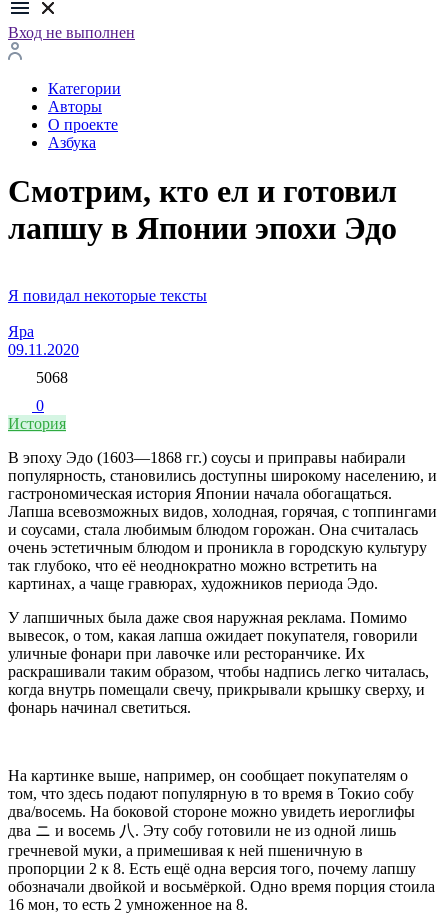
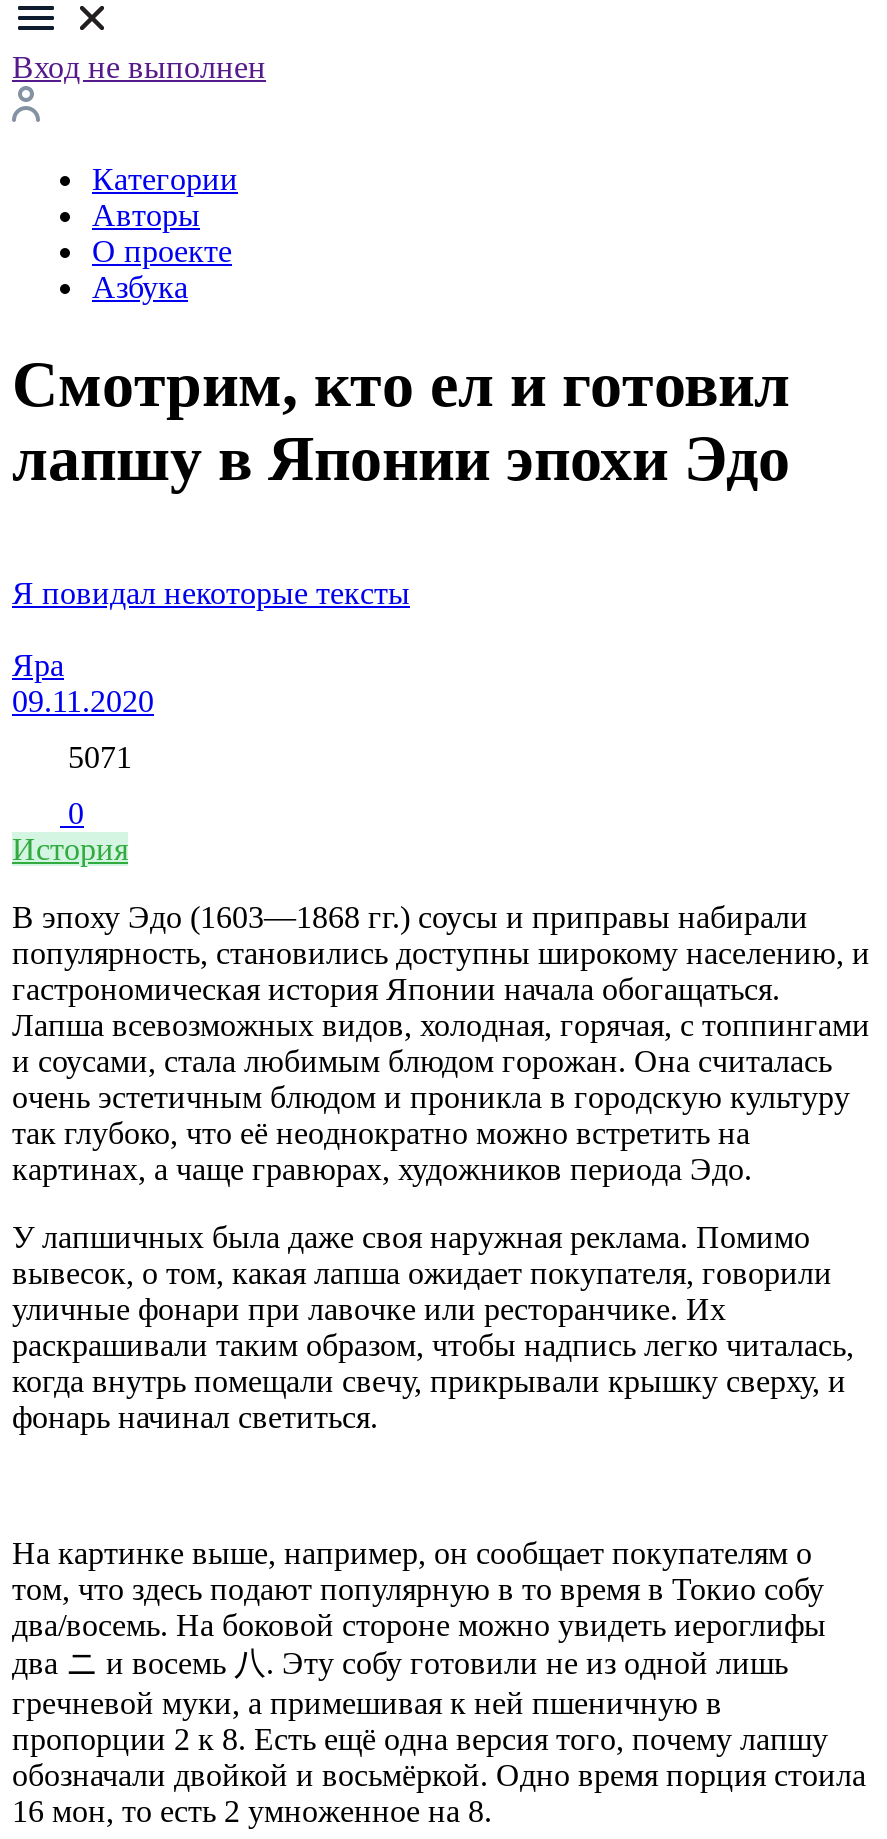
- 5068
+ 5071
